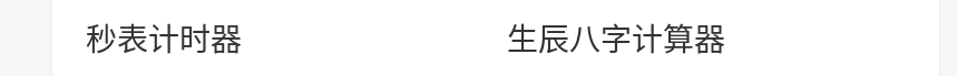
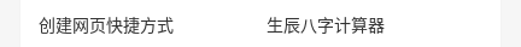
- 秒表计时器
+ 创建网页快捷方式
